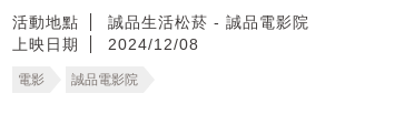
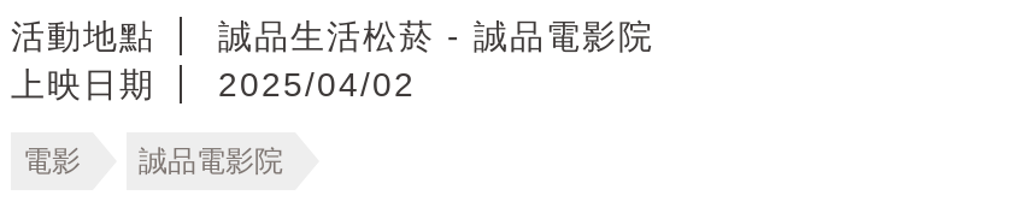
- 上映日期 2024/12/08
+ 上映日期 2025/04/02
